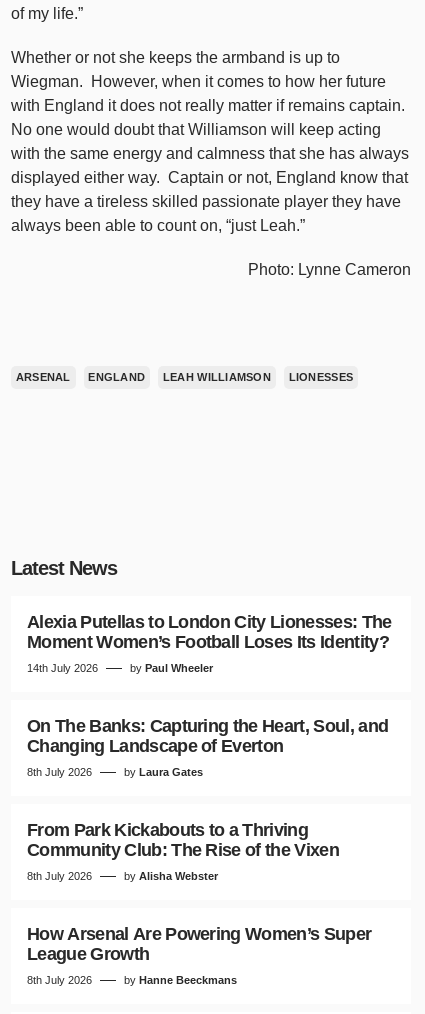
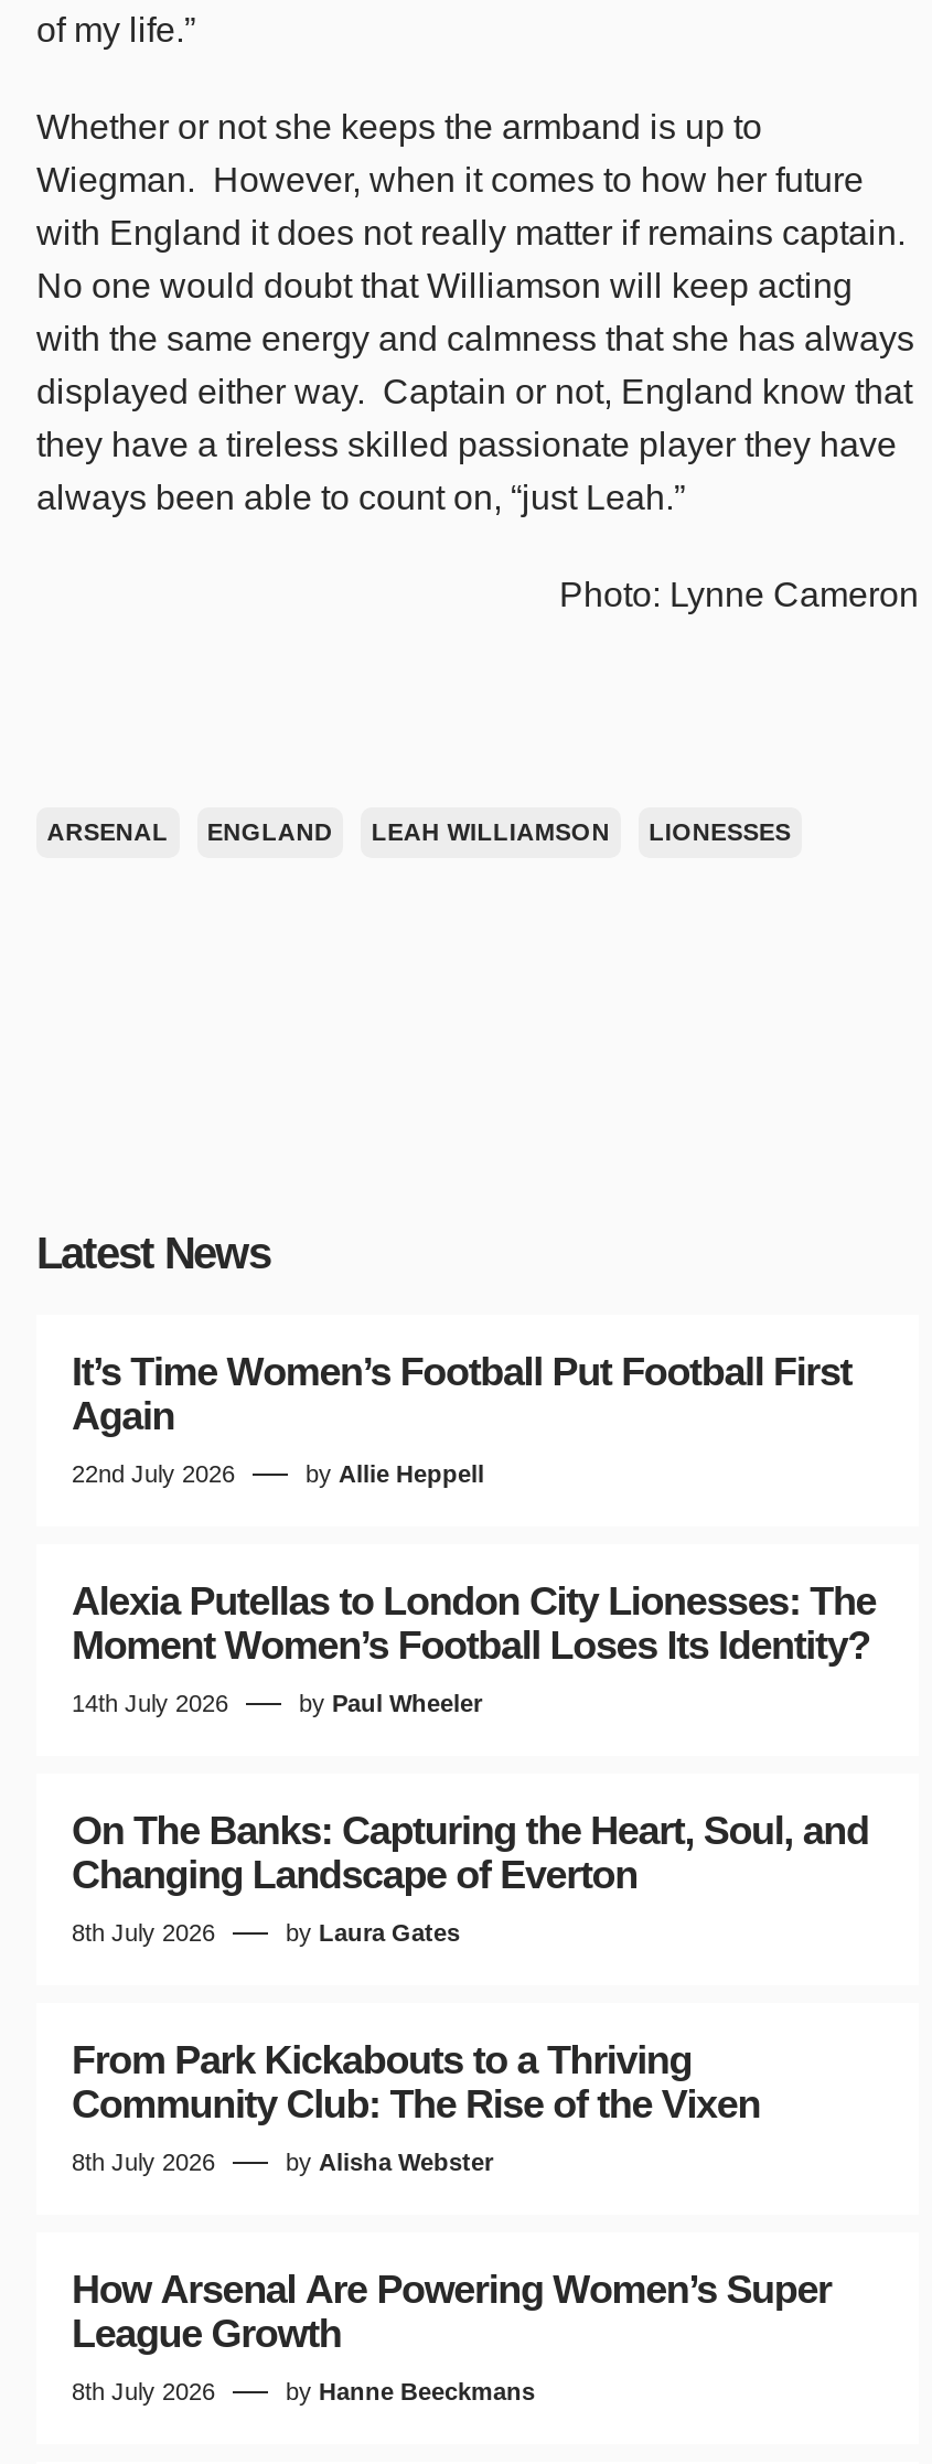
+ It’s Time Women’s Football Put Football First
+ Again
+ 22nd July 2026
+ by Allie Heppell
